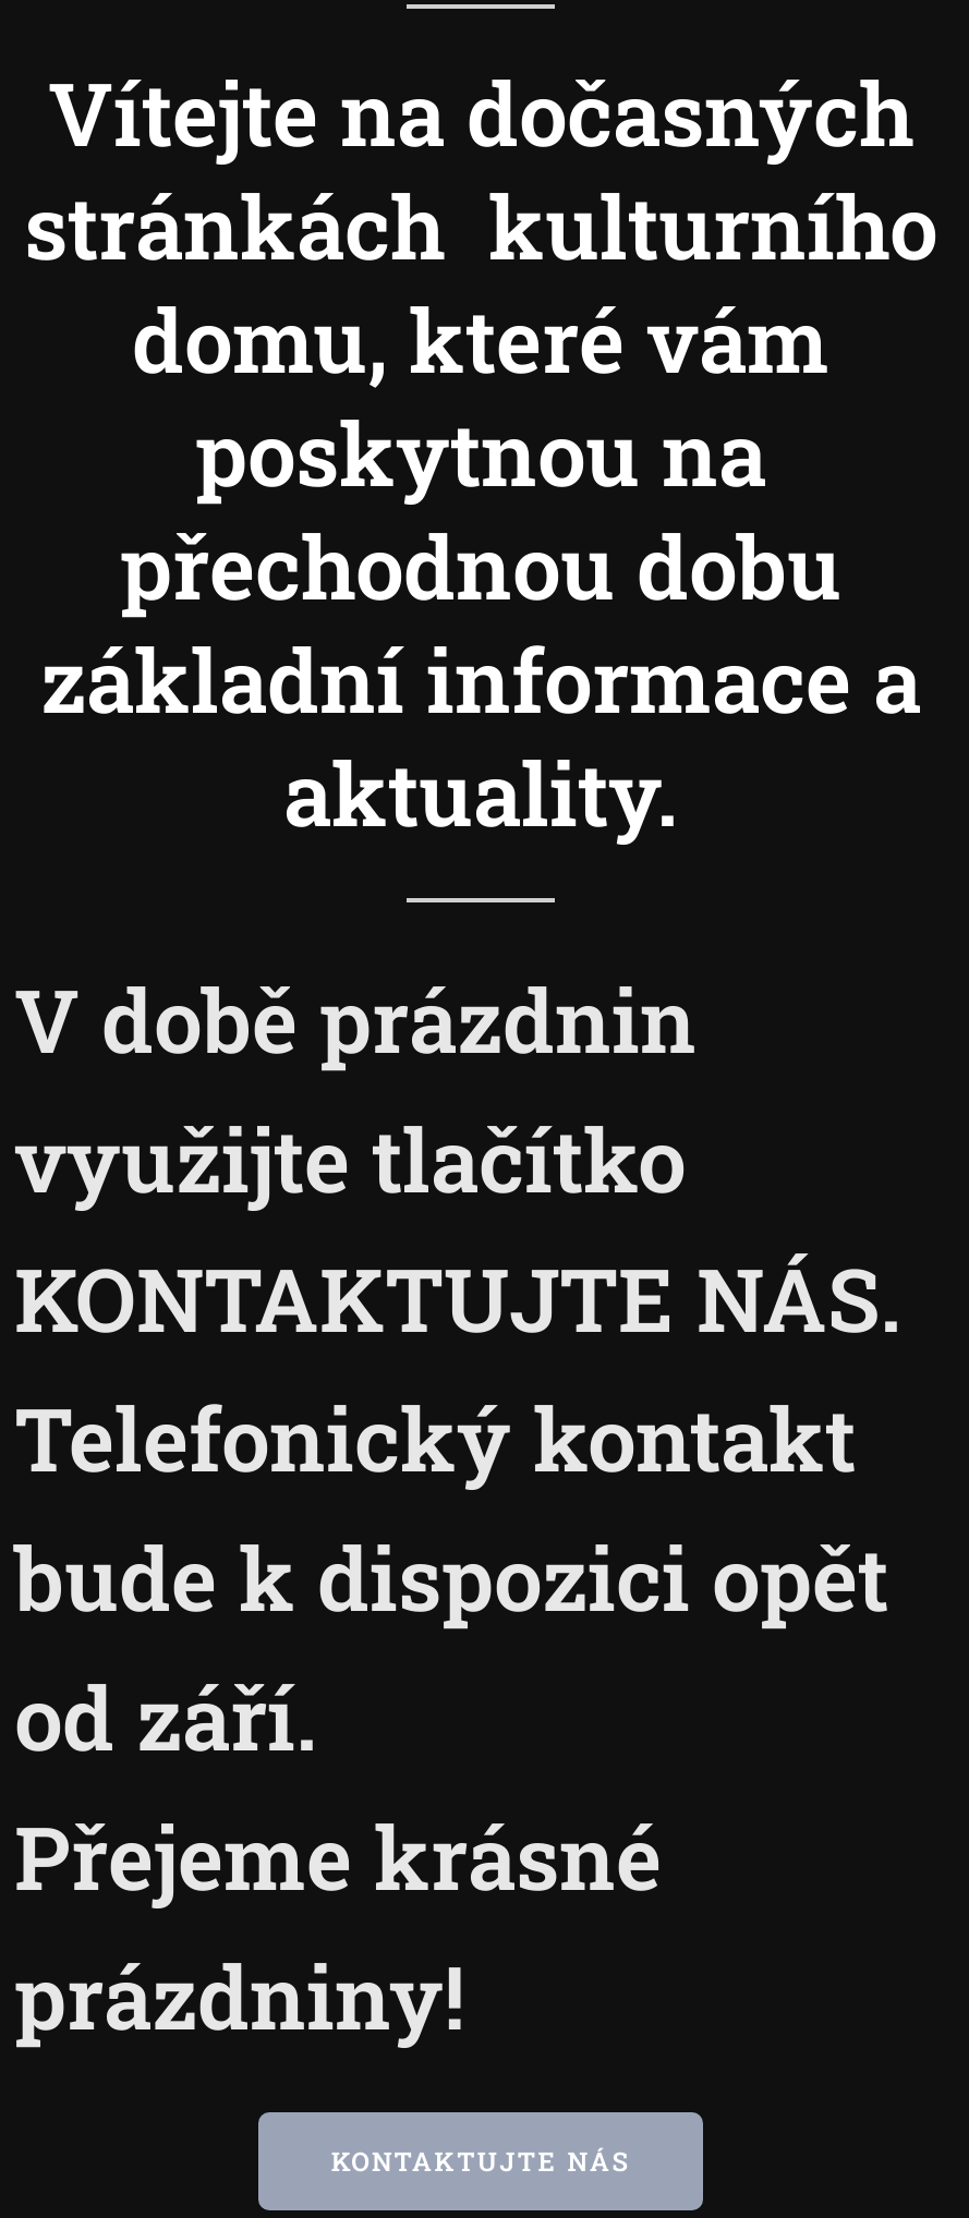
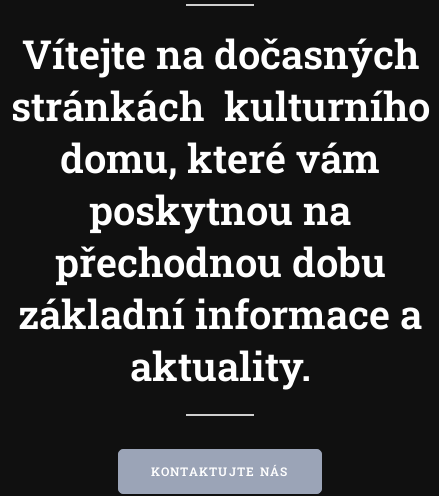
- V době prázdnin
- využijte tlačítko
- KONTAKTUJTE NÁS.
- Telefonický kontakt
- bude k dispozici opět
- od září.
- Přejeme krásné
- prázdniny!
